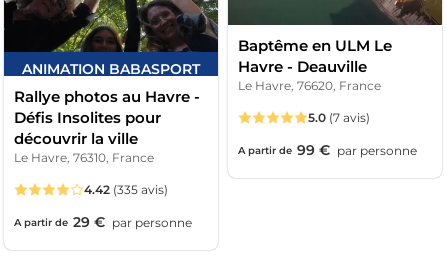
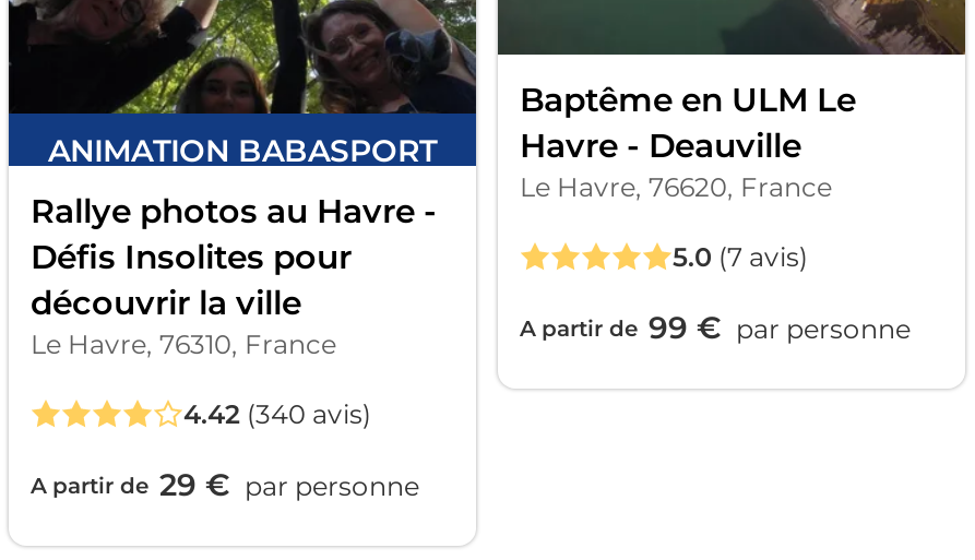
- 4.42 (335 avis)
+ 4.42 (340 avis)
